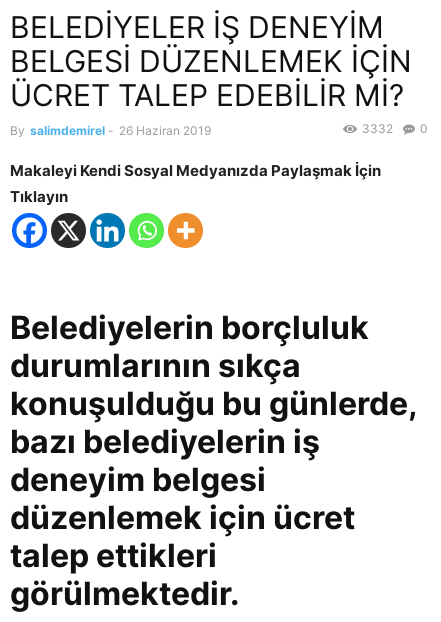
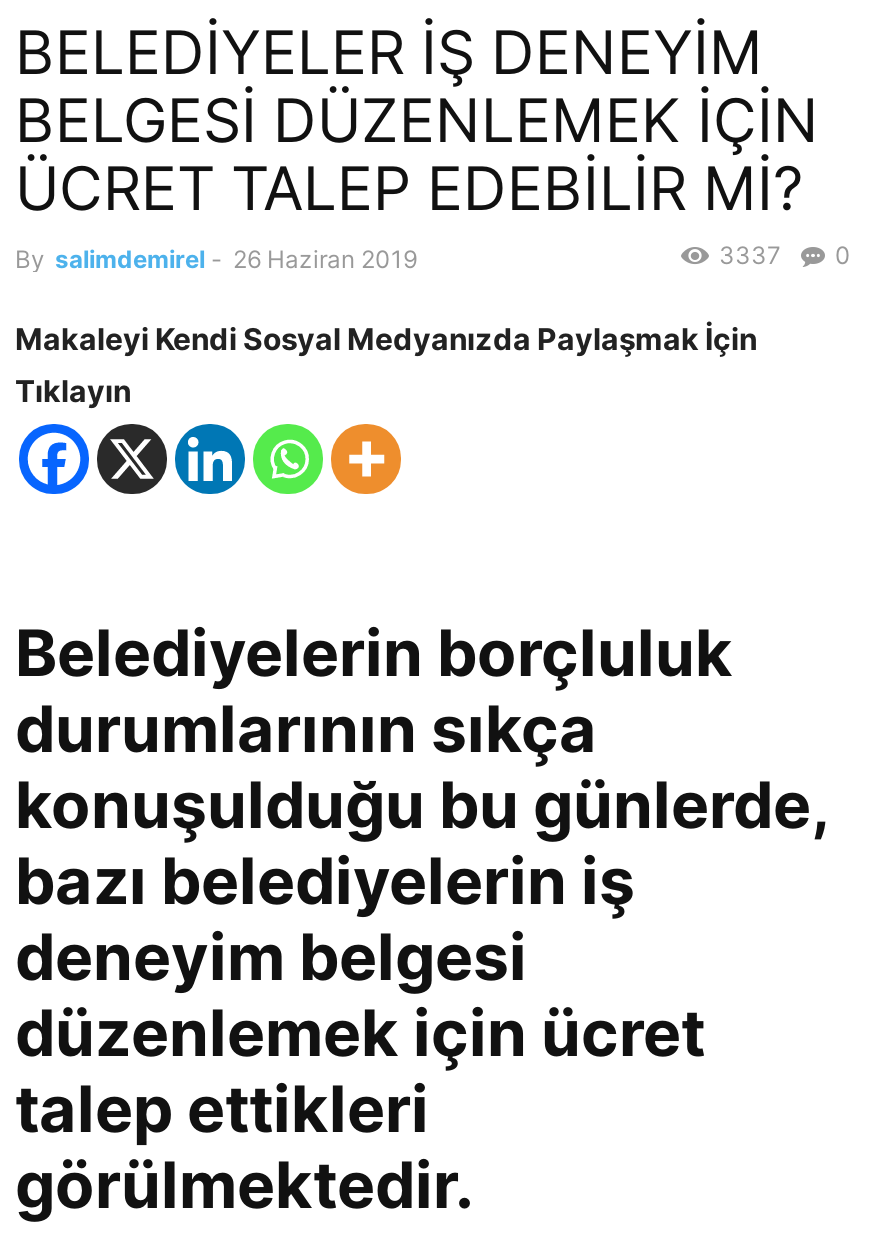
- 3332 0
+ 3337 0
